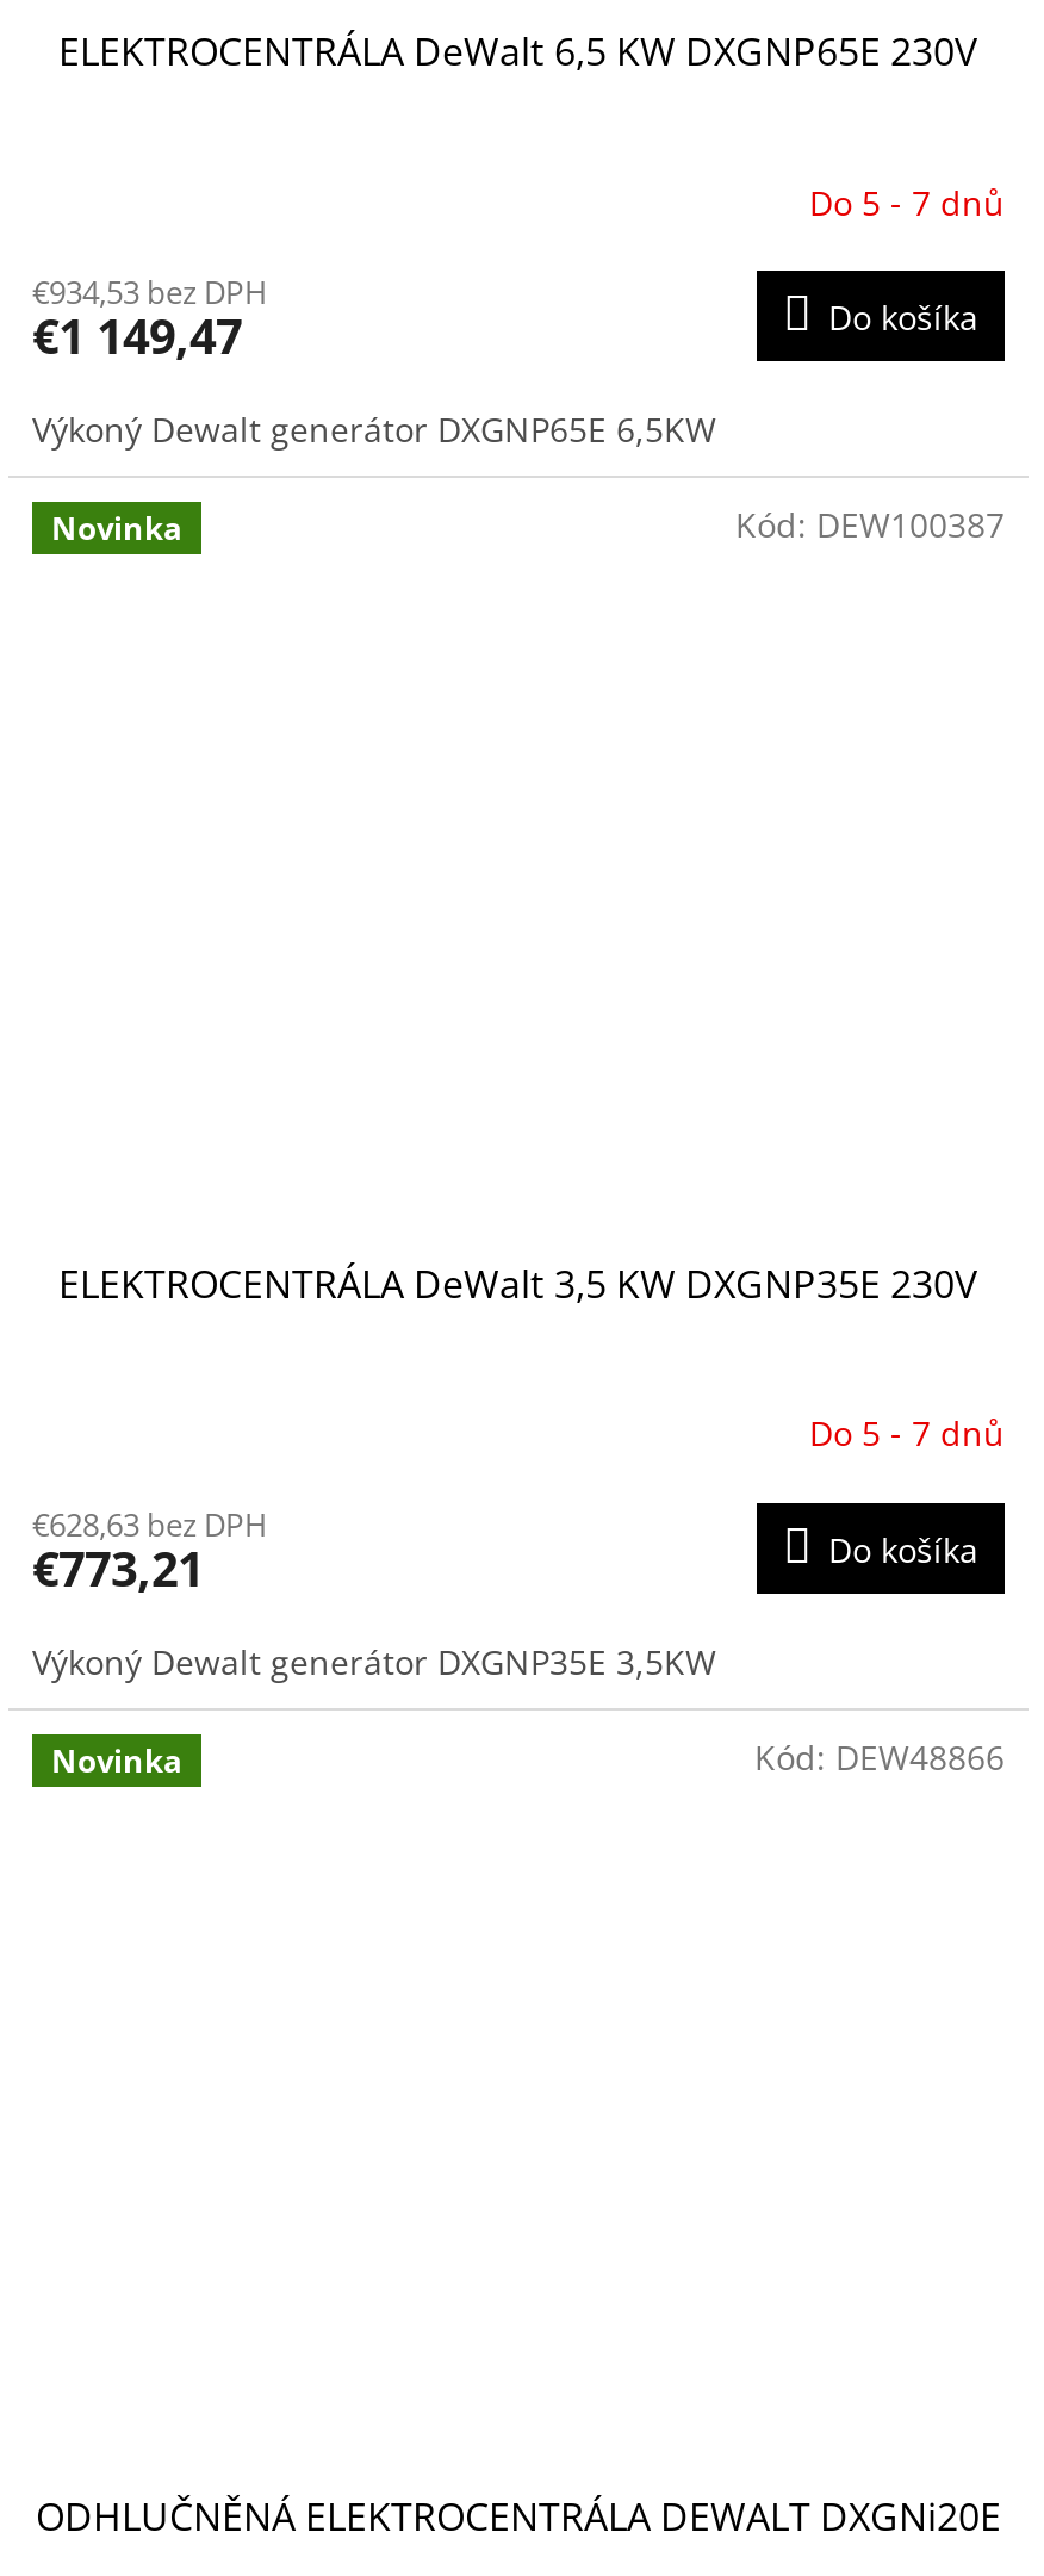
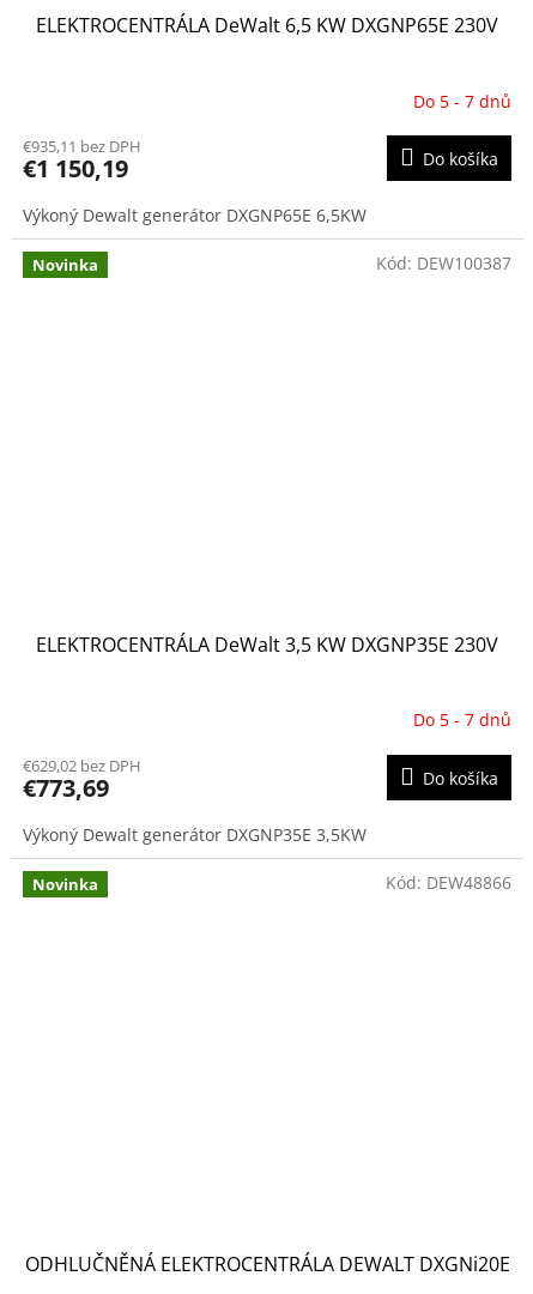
- €934,53 bez DPH
+ €935,11 bez DPH

- €1 149,47
+ €1 150,19

- €628,63 bez DPH
+ €629,02 bez DPH

- €773,21
+ €773,69
